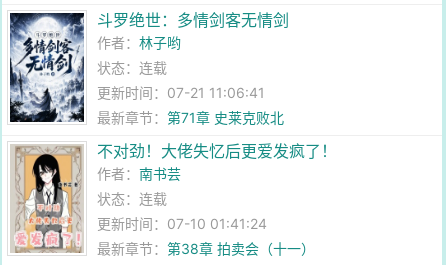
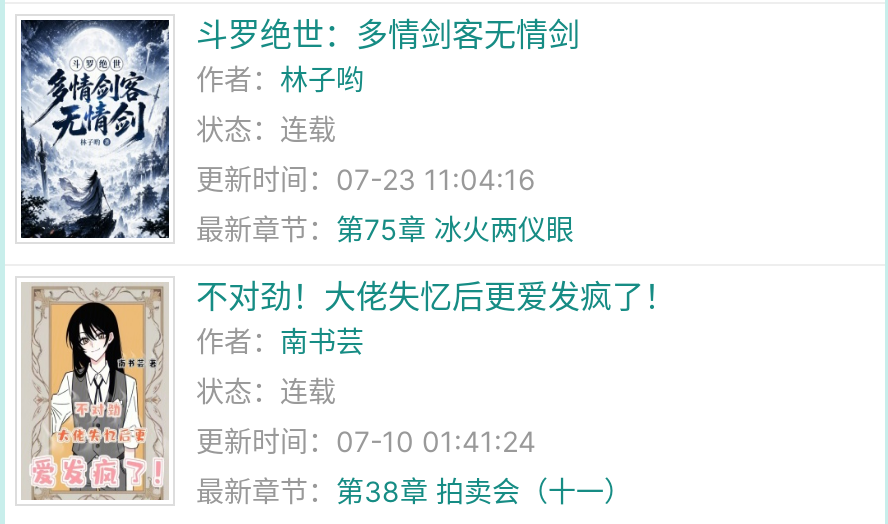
- 更新时间：07-21 11:06:41
+ 更新时间：07-23 11:04:16

- 最新章节：第71章 史莱克败北
+ 最新章节：第75章 冰火两仪眼
